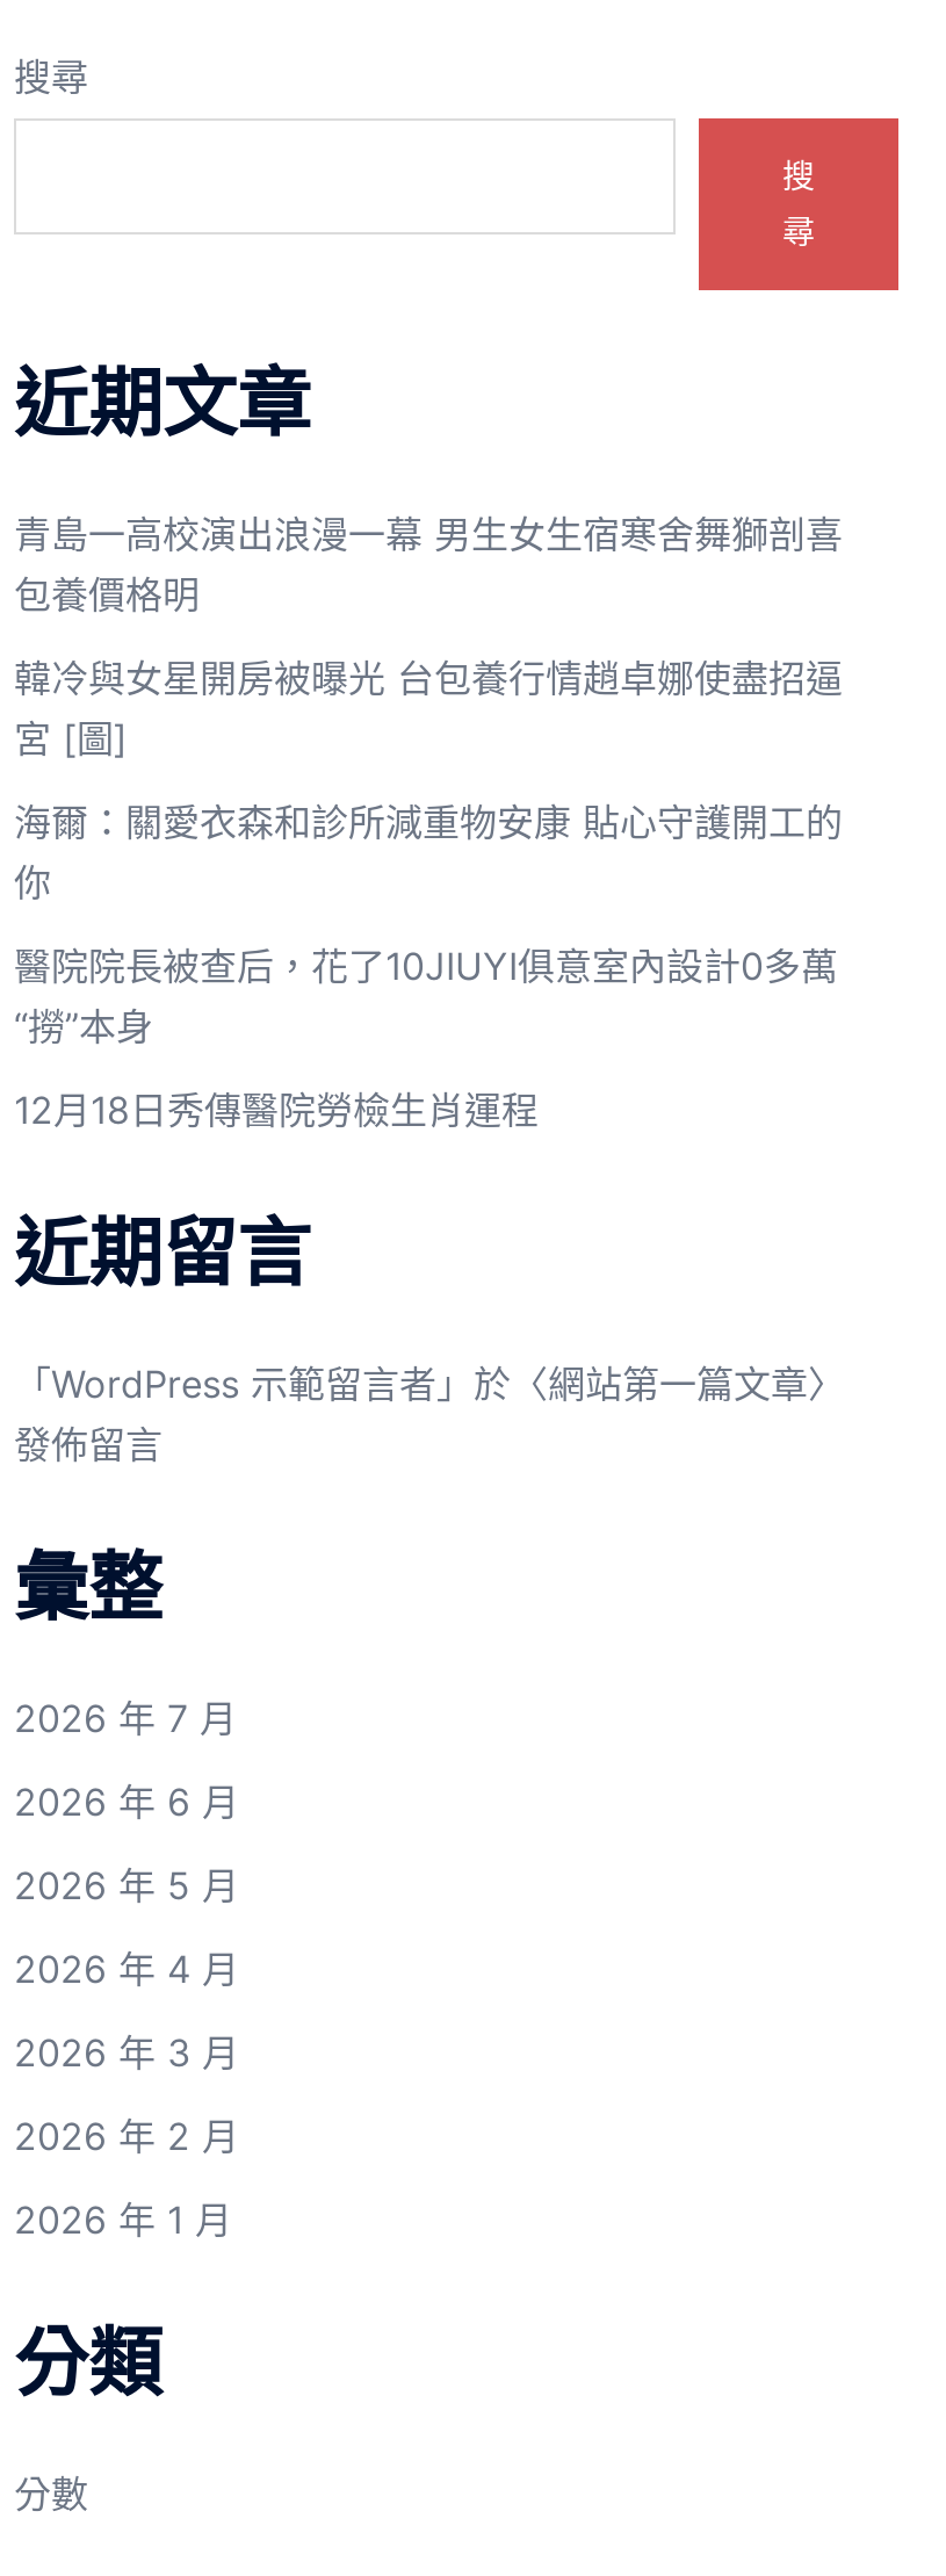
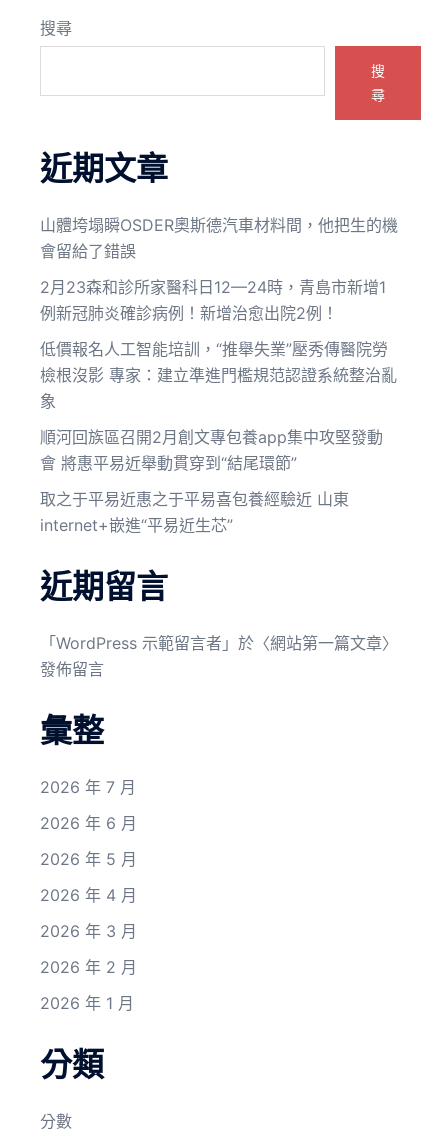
- 青島一高校演出浪漫一幕 男生女生宿寒舍舞獅剖喜
- 包養價格明
+ 山體垮塌瞬OSDER奧斯德汽車材料間，他把生的機
+ 會留給了錯誤

- 韓冷與女星開房被曝光 台包養行情趙卓娜使盡招逼
- 宮 [圖]
+ 2月23森和診所家醫科日12—24時，青島市新增1
+ 例新冠肺炎確診病例！新增治愈出院2例！

- 海爾：關愛衣森和診所減重物安康 貼心守護開工的
- 你
+ 低價報名人工智能培訓，“推舉失業”壓秀傳醫院勞
+ 檢根沒影 專家：建立準進門檻規范認證系統整治亂
+ 象

- 醫院院長被查后，花了10JIUYI俱意室內設計0多萬
- “撈”本身
+ 順河回族區召開2月創文專包養app集中攻堅發動
+ 會 將惠平易近舉動貫穿到“結尾環節”

- 12月18日秀傳醫院勞檢生肖運程
+ 取之于平易近惠之于平易喜包養經驗近 山東
+ internet+嵌進“平易近生芯”
